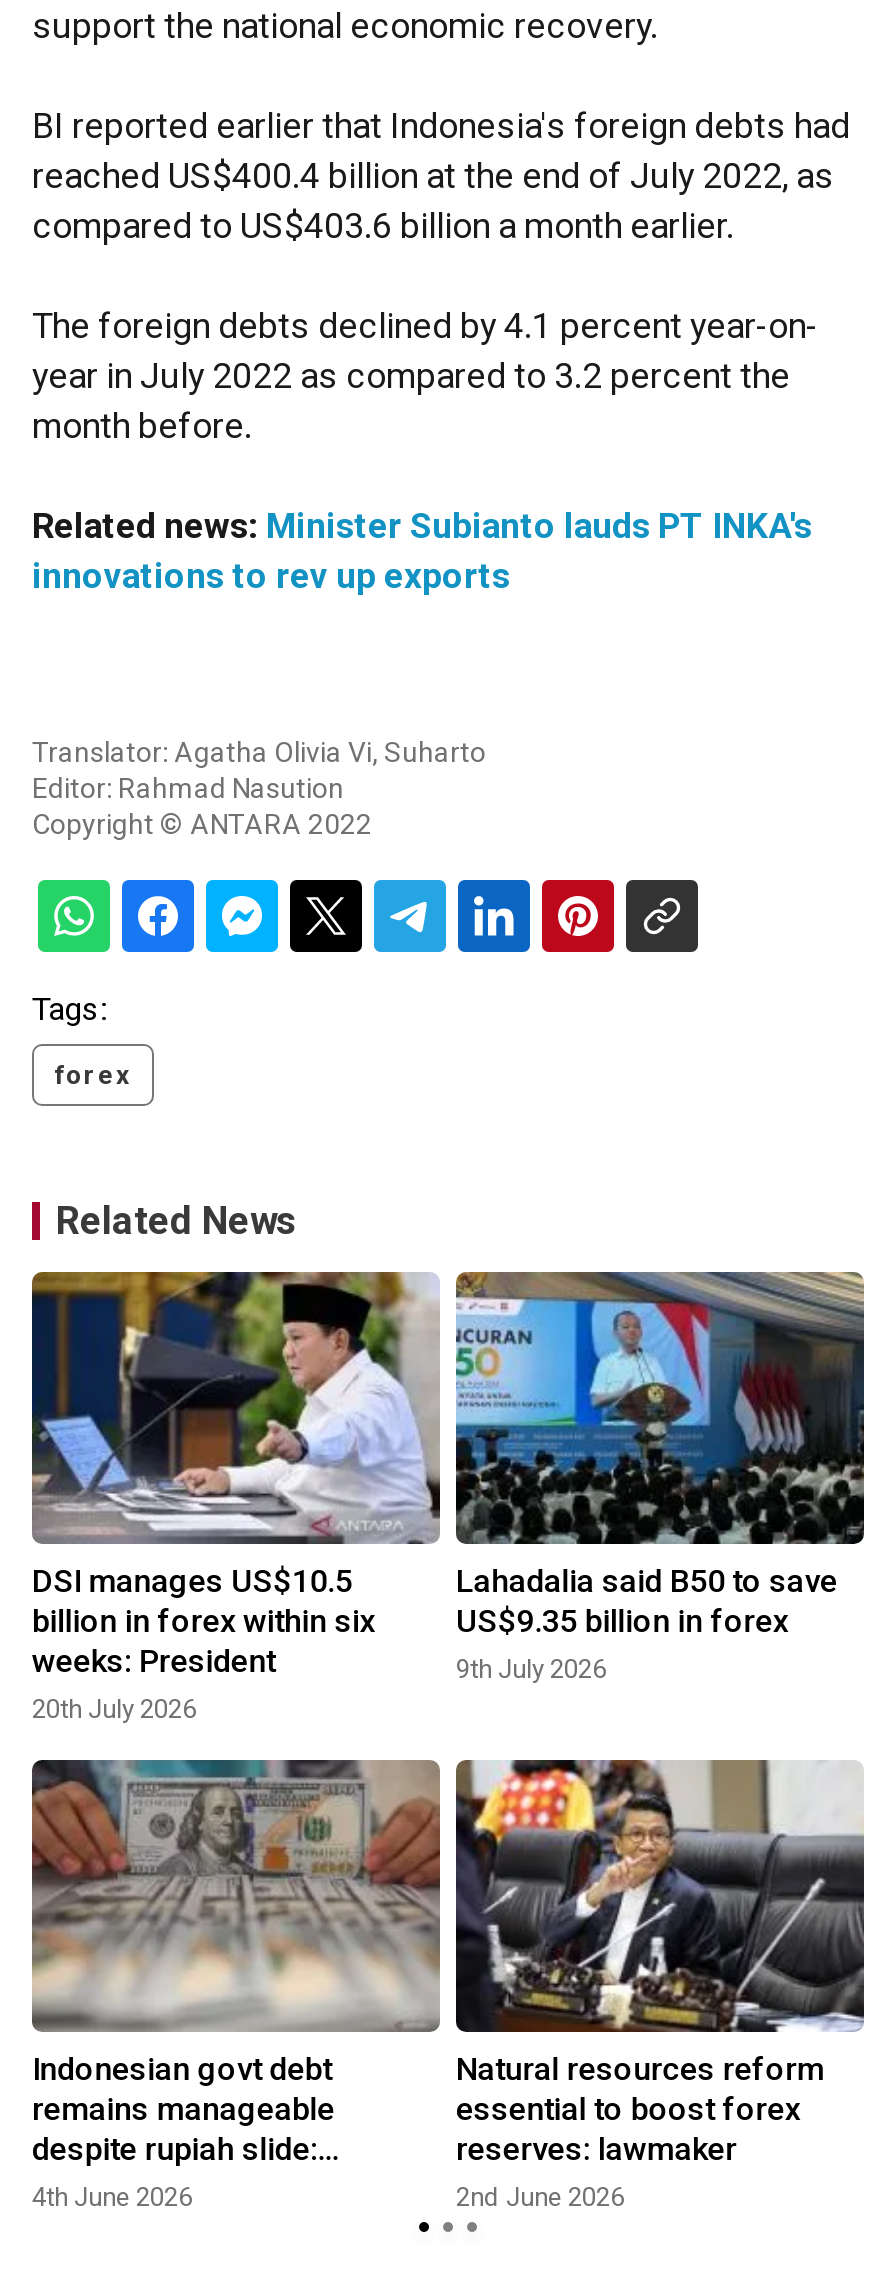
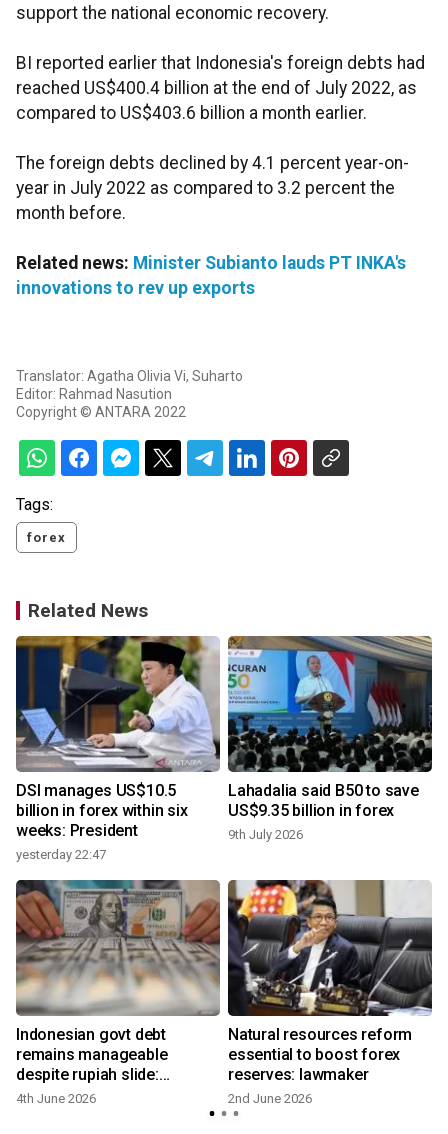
- 20th July 2026
+ yesterday 22:47
